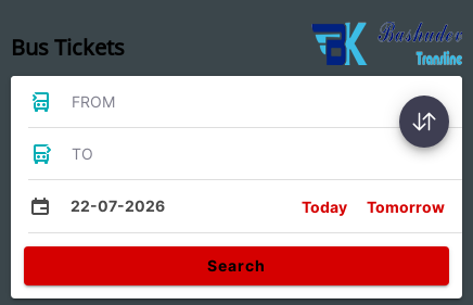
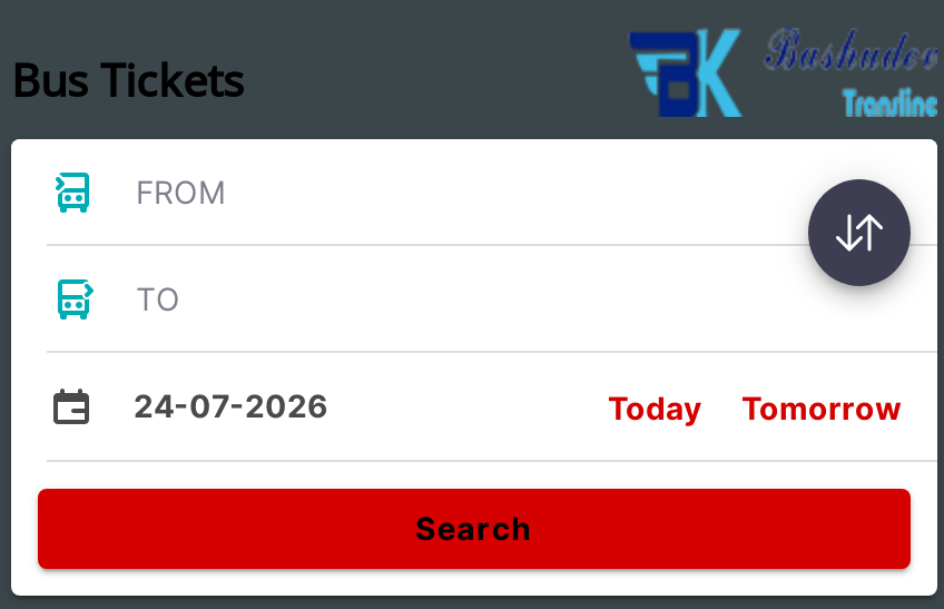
- 22-07-2026
+ 24-07-2026
